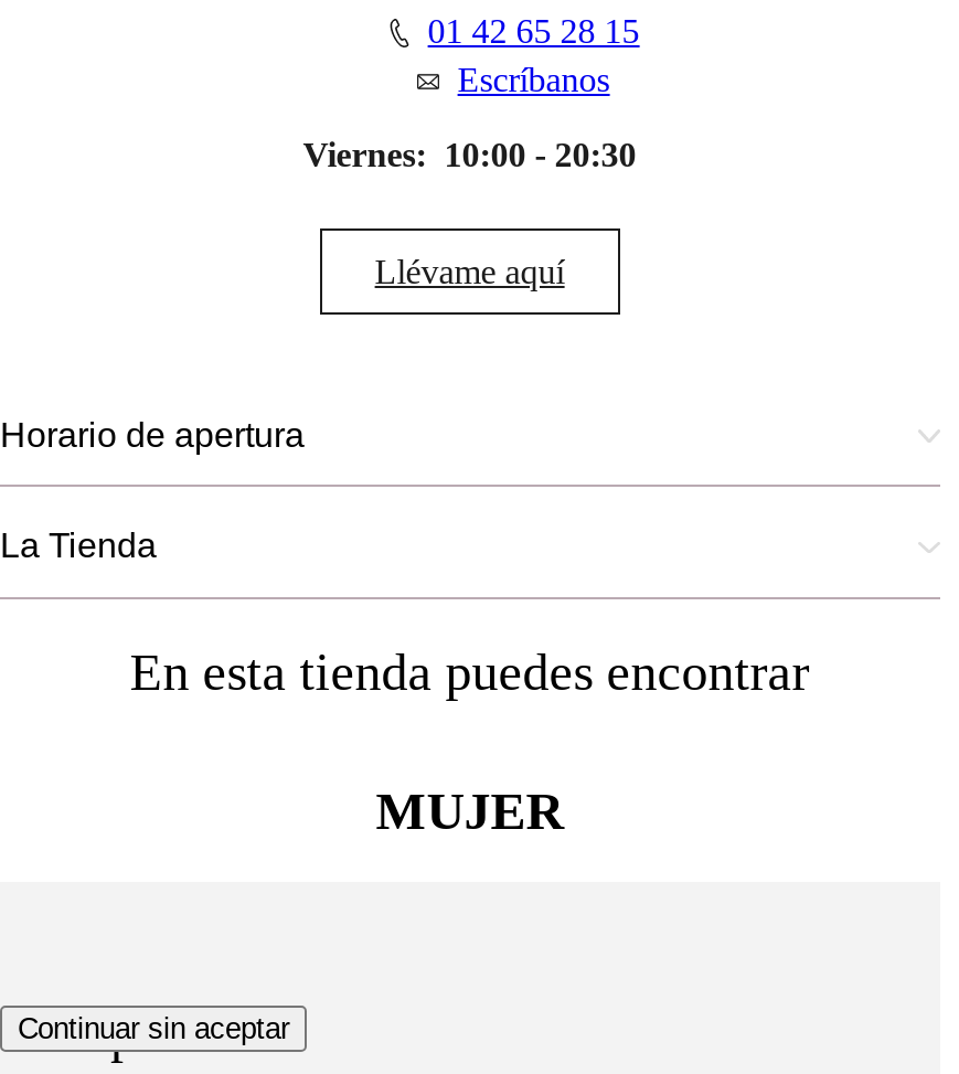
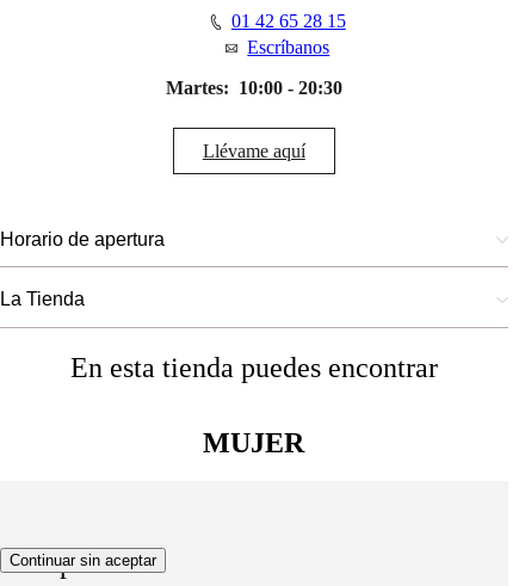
- Viernes: 10:00 - 20:30
+ Martes: 10:00 - 20:30
